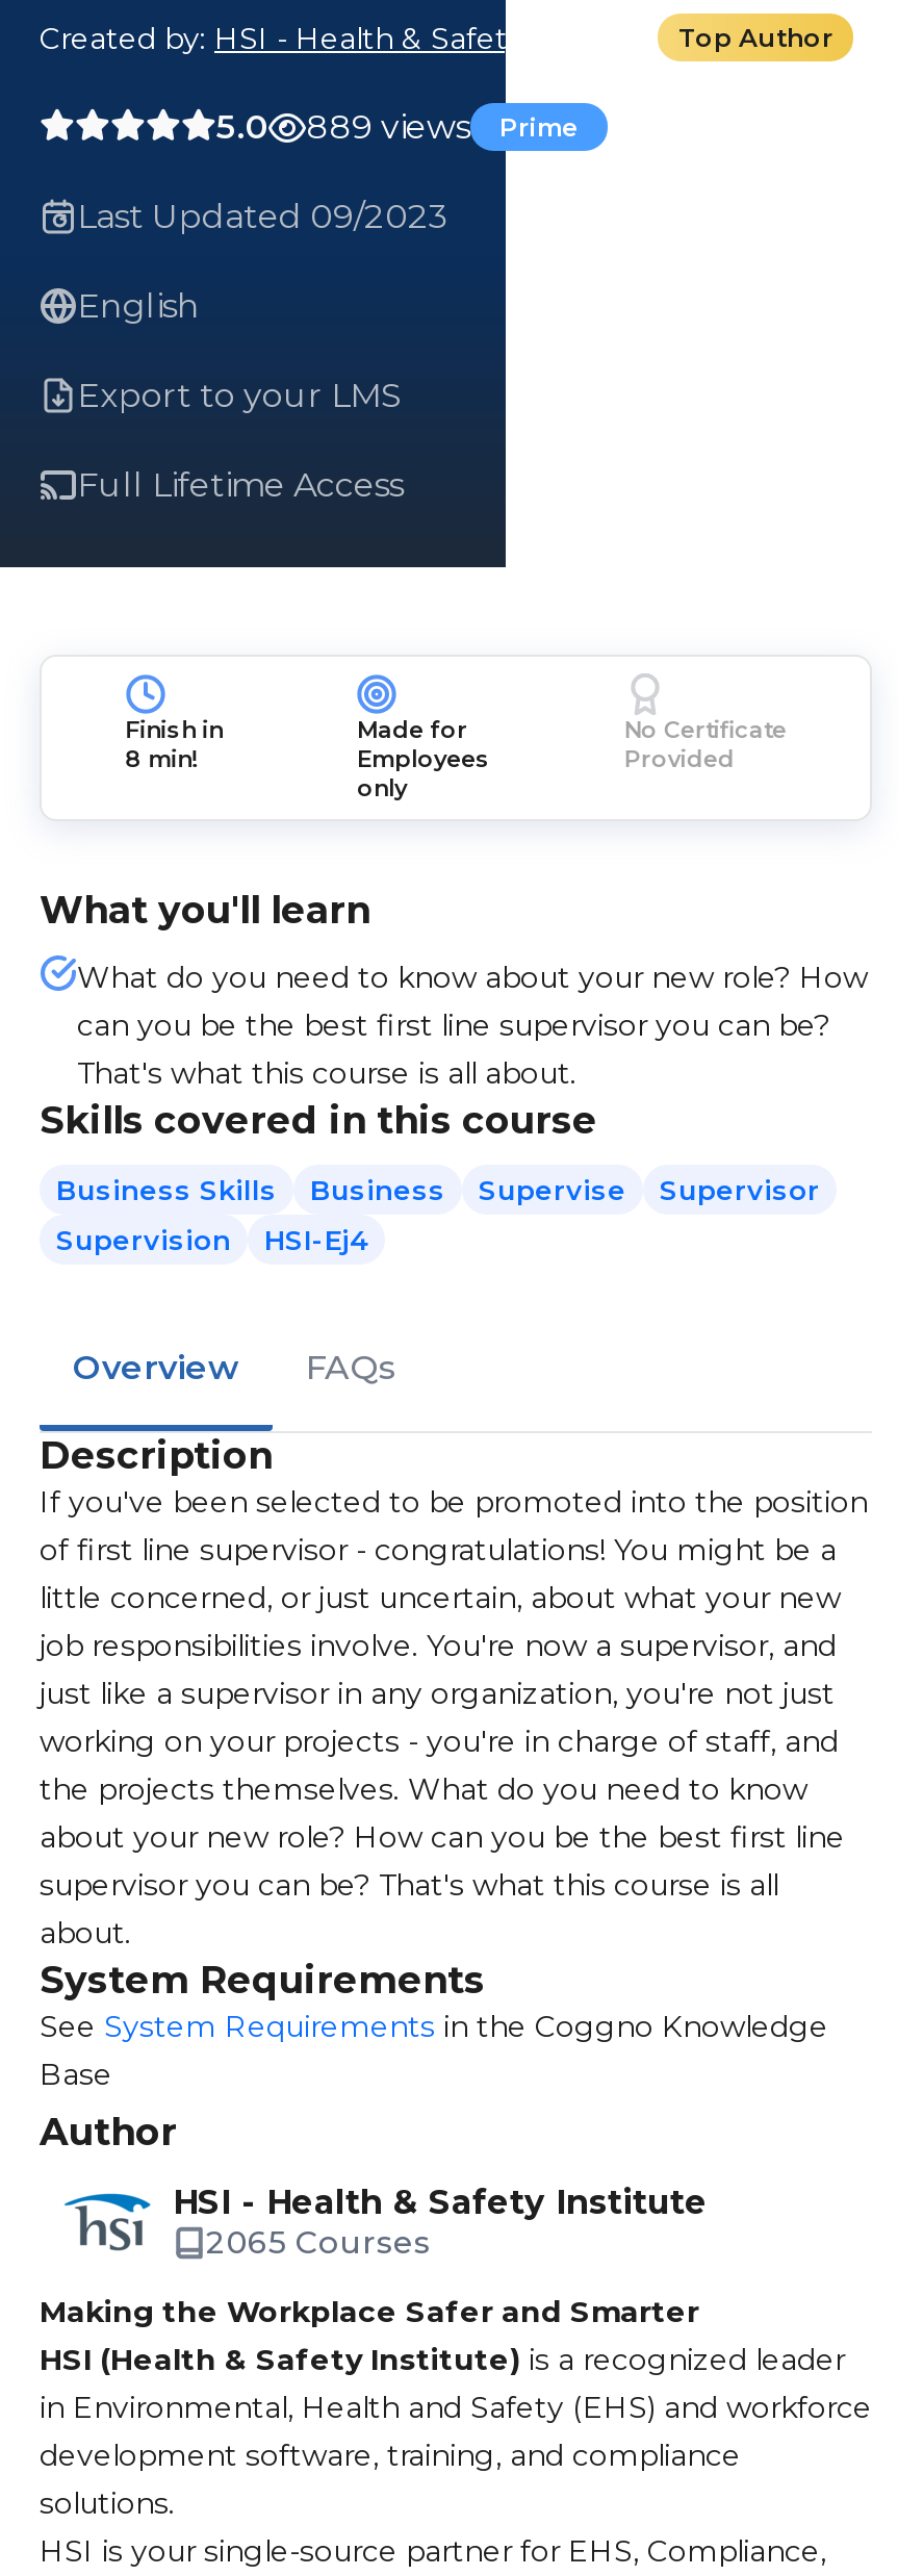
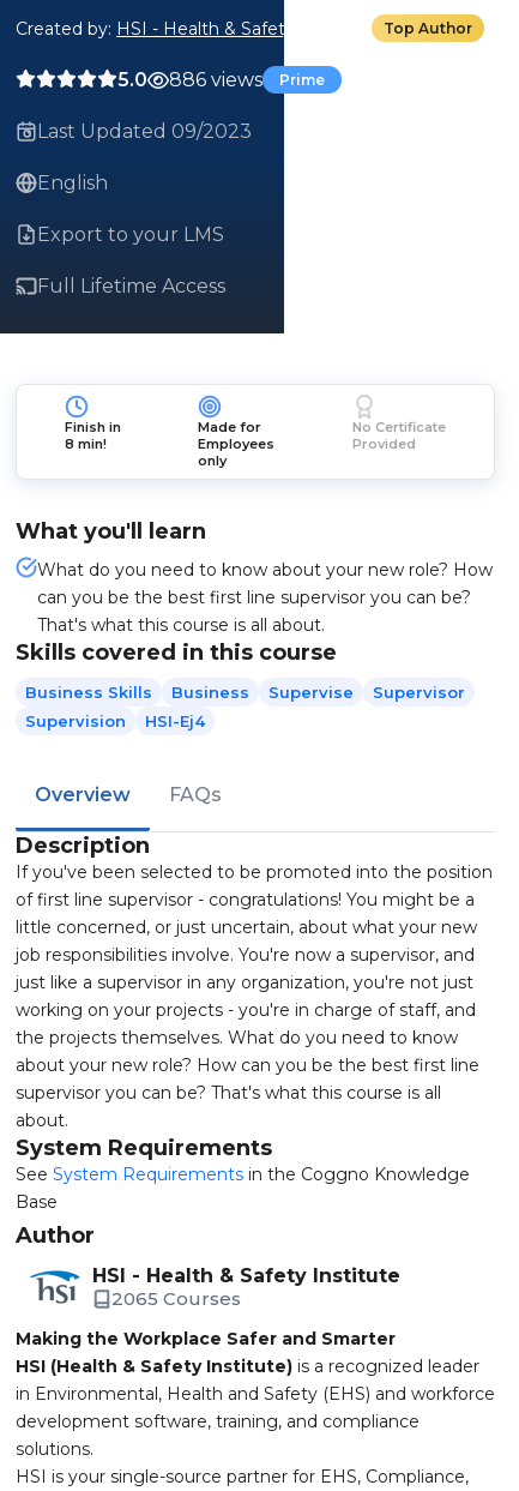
- 5.0 889 views Prime
+ 5.0 886 views Prime
